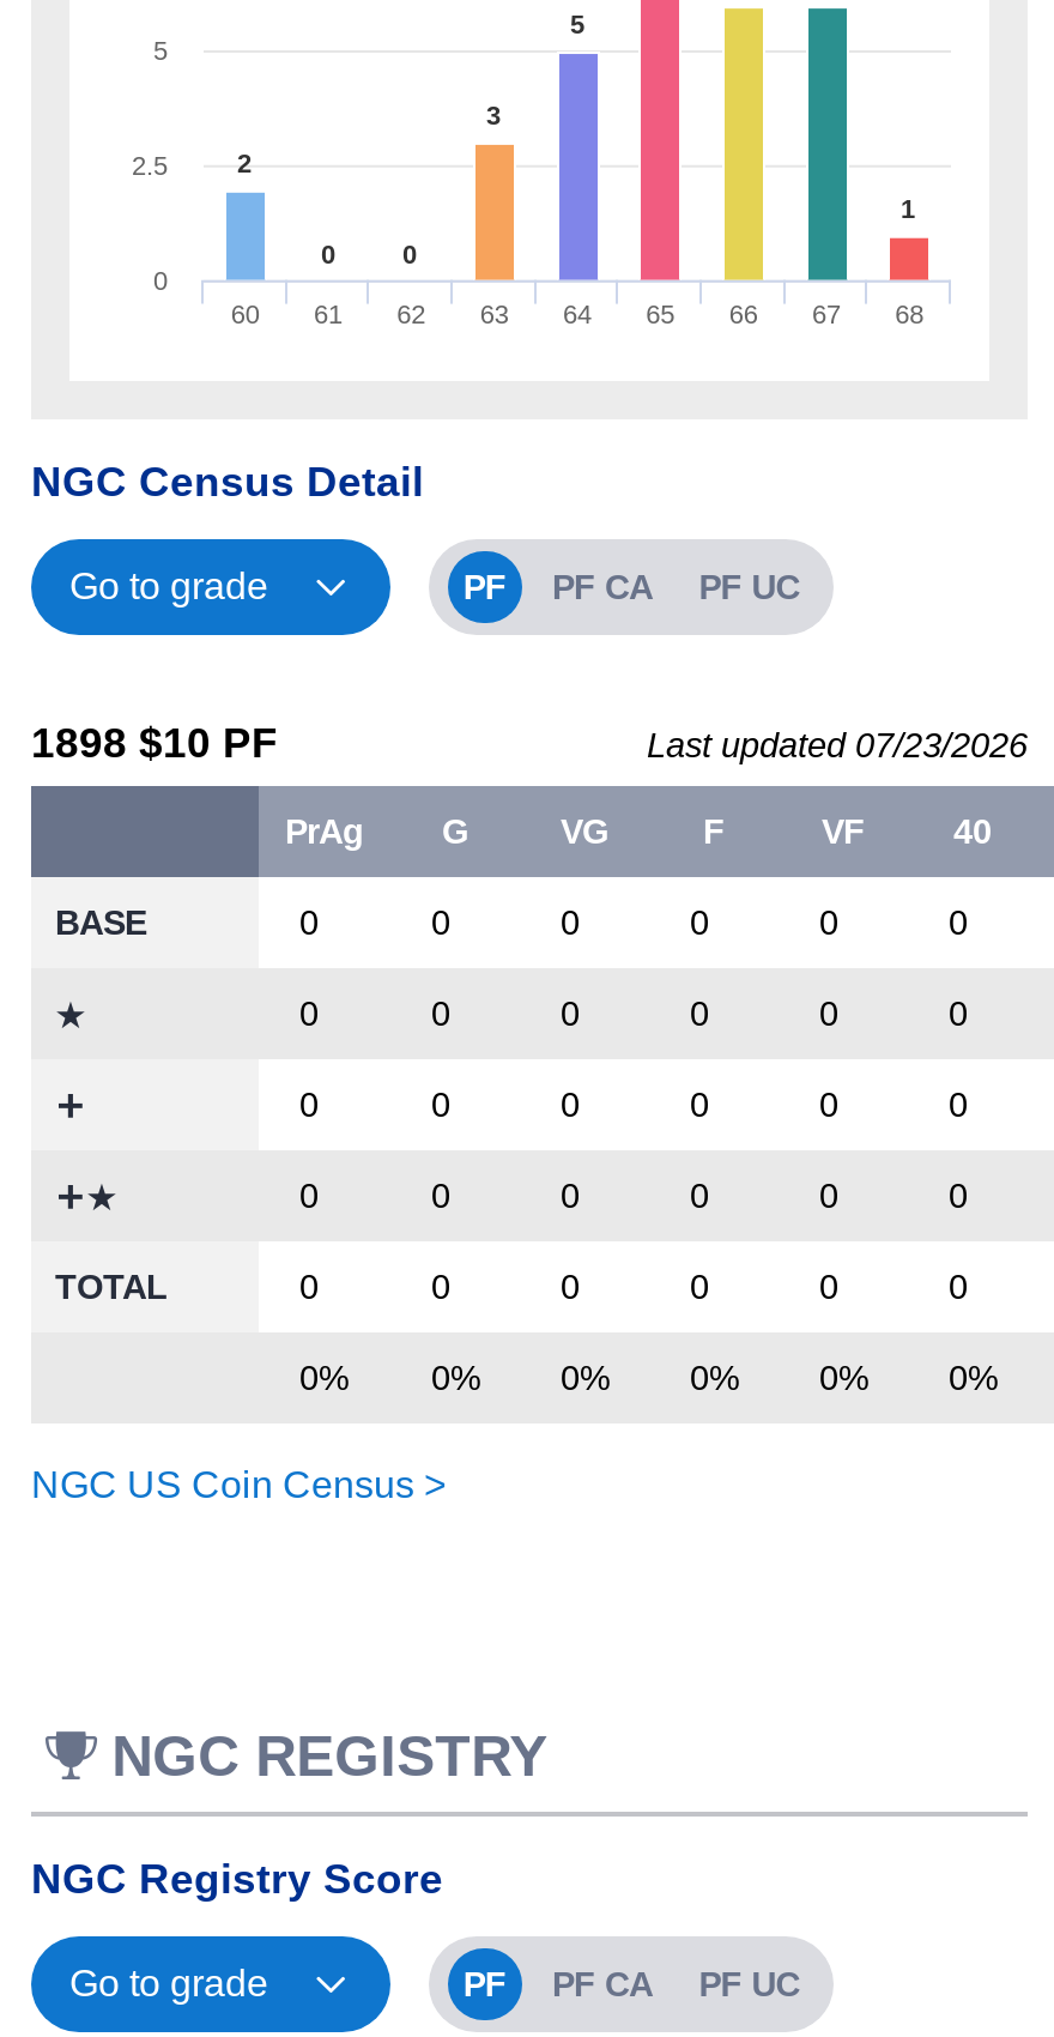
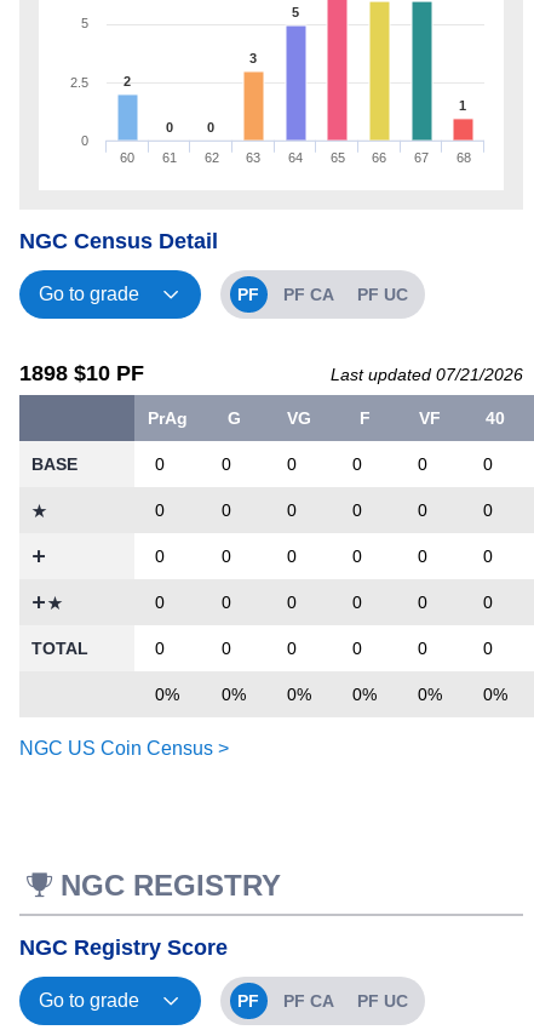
- Last updated 07/23/2026
+ Last updated 07/21/2026
